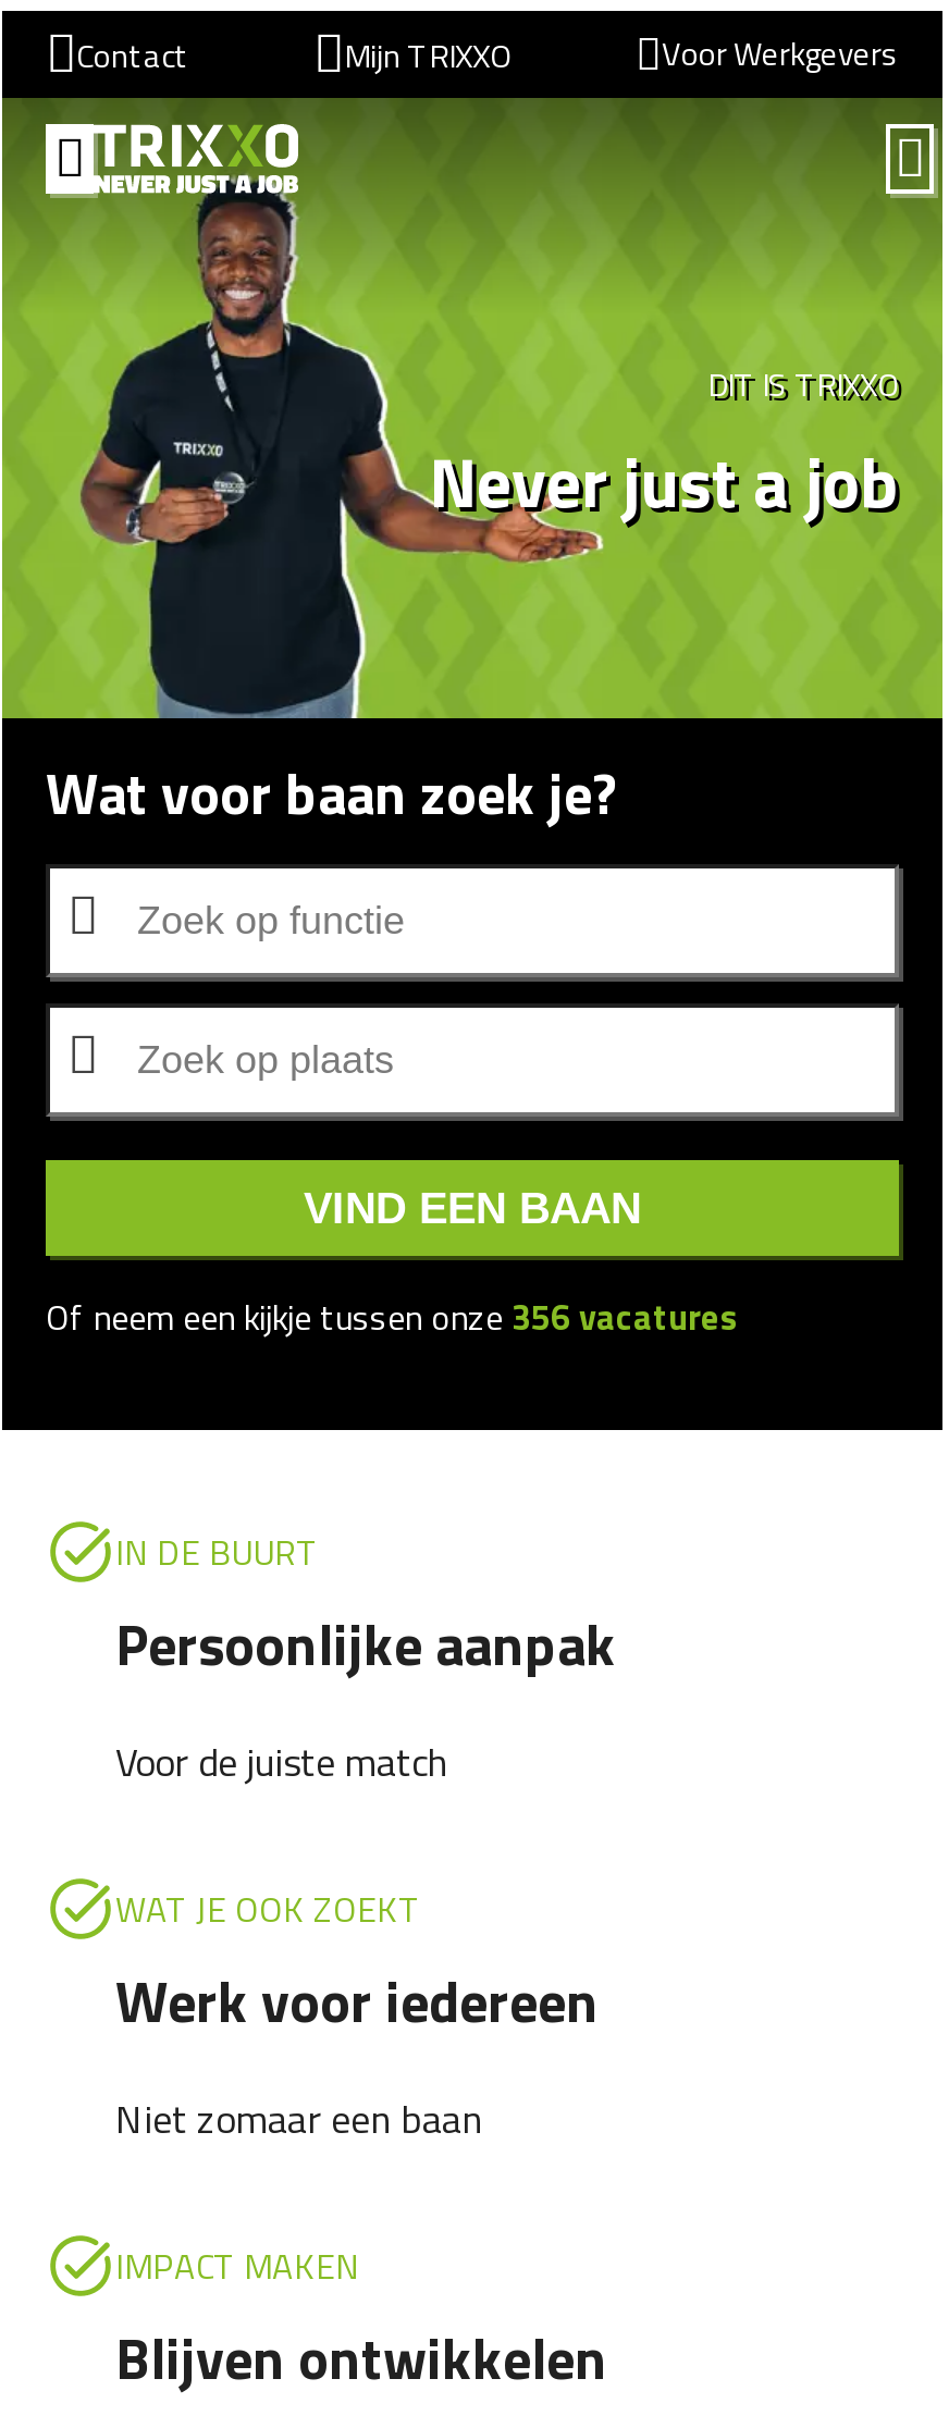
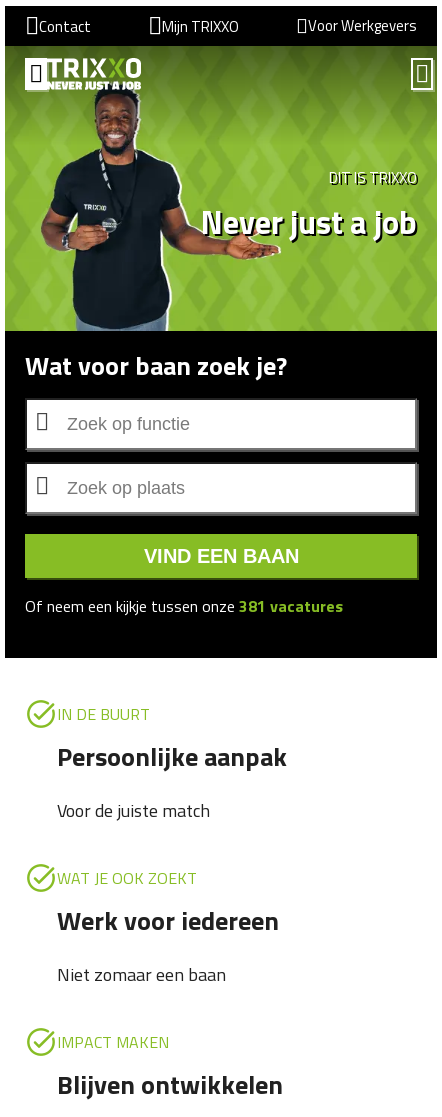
- Of neem een kijkje tussen onze 356 vacatures
+ Of neem een kijkje tussen onze 381 vacatures
